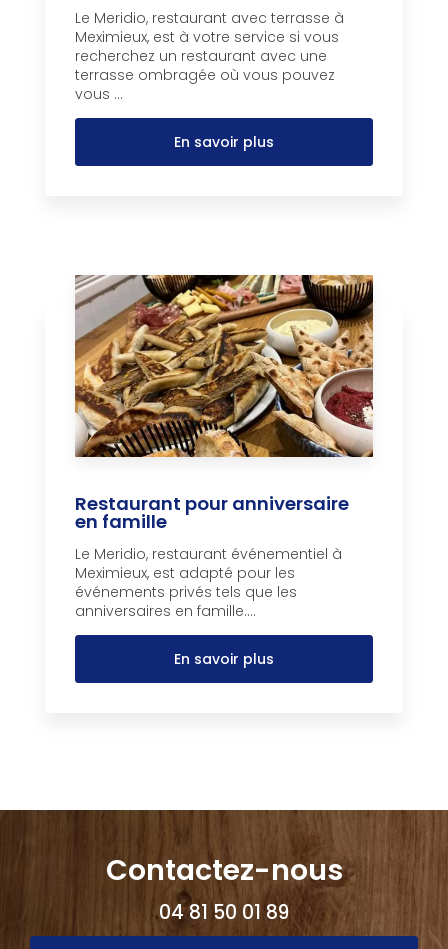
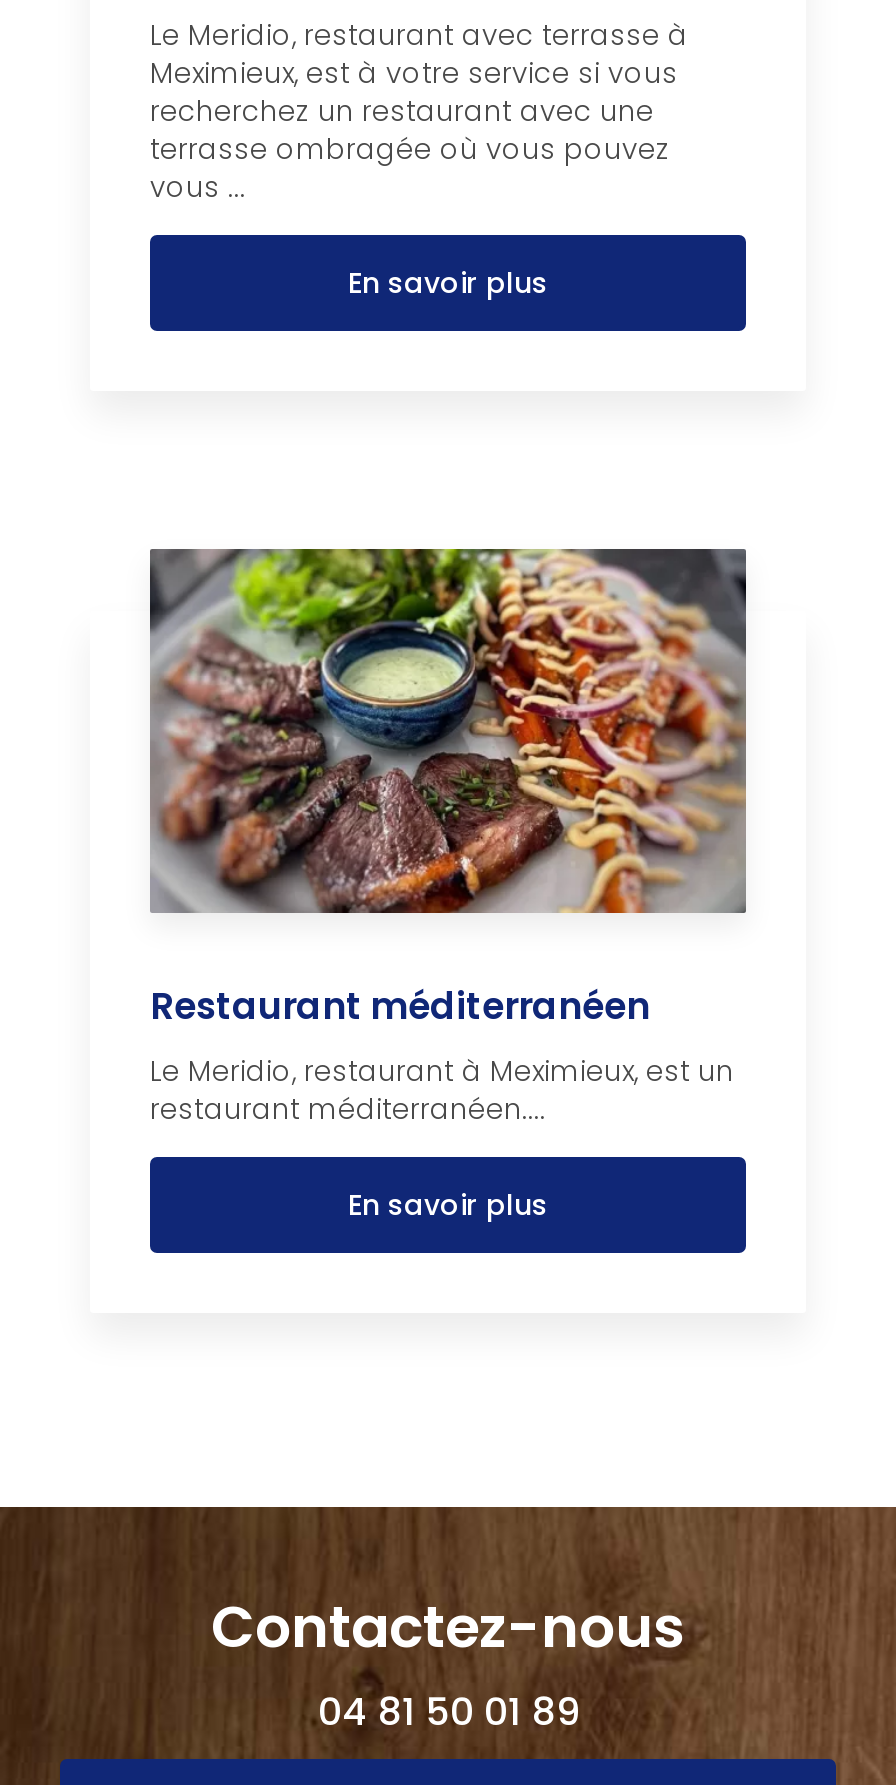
- [image]
- Restaurant pour anniversaire
- en famille
- Le Meridio, restaurant événementiel à
- Meximieux, est adapté pour les
- événements privés tels que les
- anniversaires en famille....
+ [image]
+ Restaurant méditerranéen
+ Le Meridio, restaurant à Meximieux, est un
+ restaurant méditerranéen....
